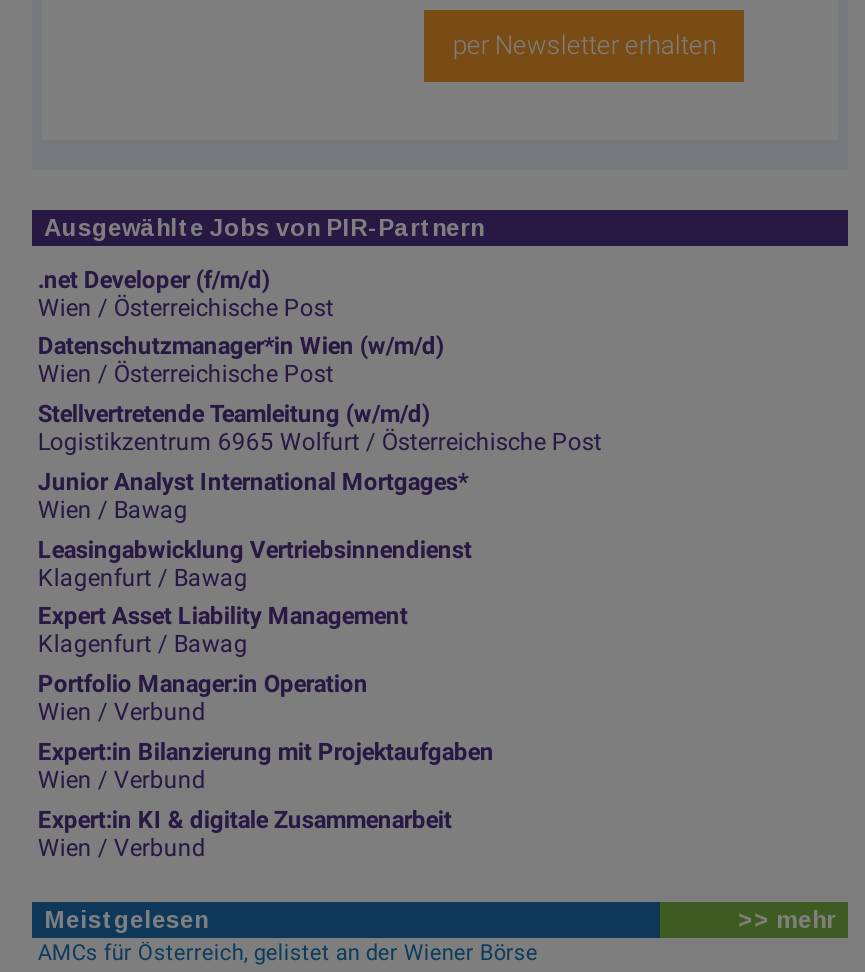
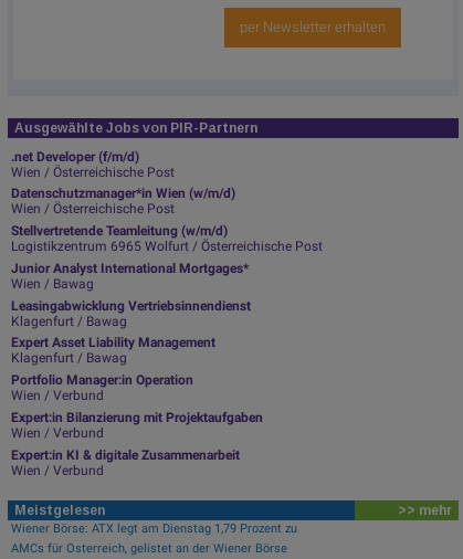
+ Wiener Börse: ATX legt am Dienstag 1,79 Prozent zu
